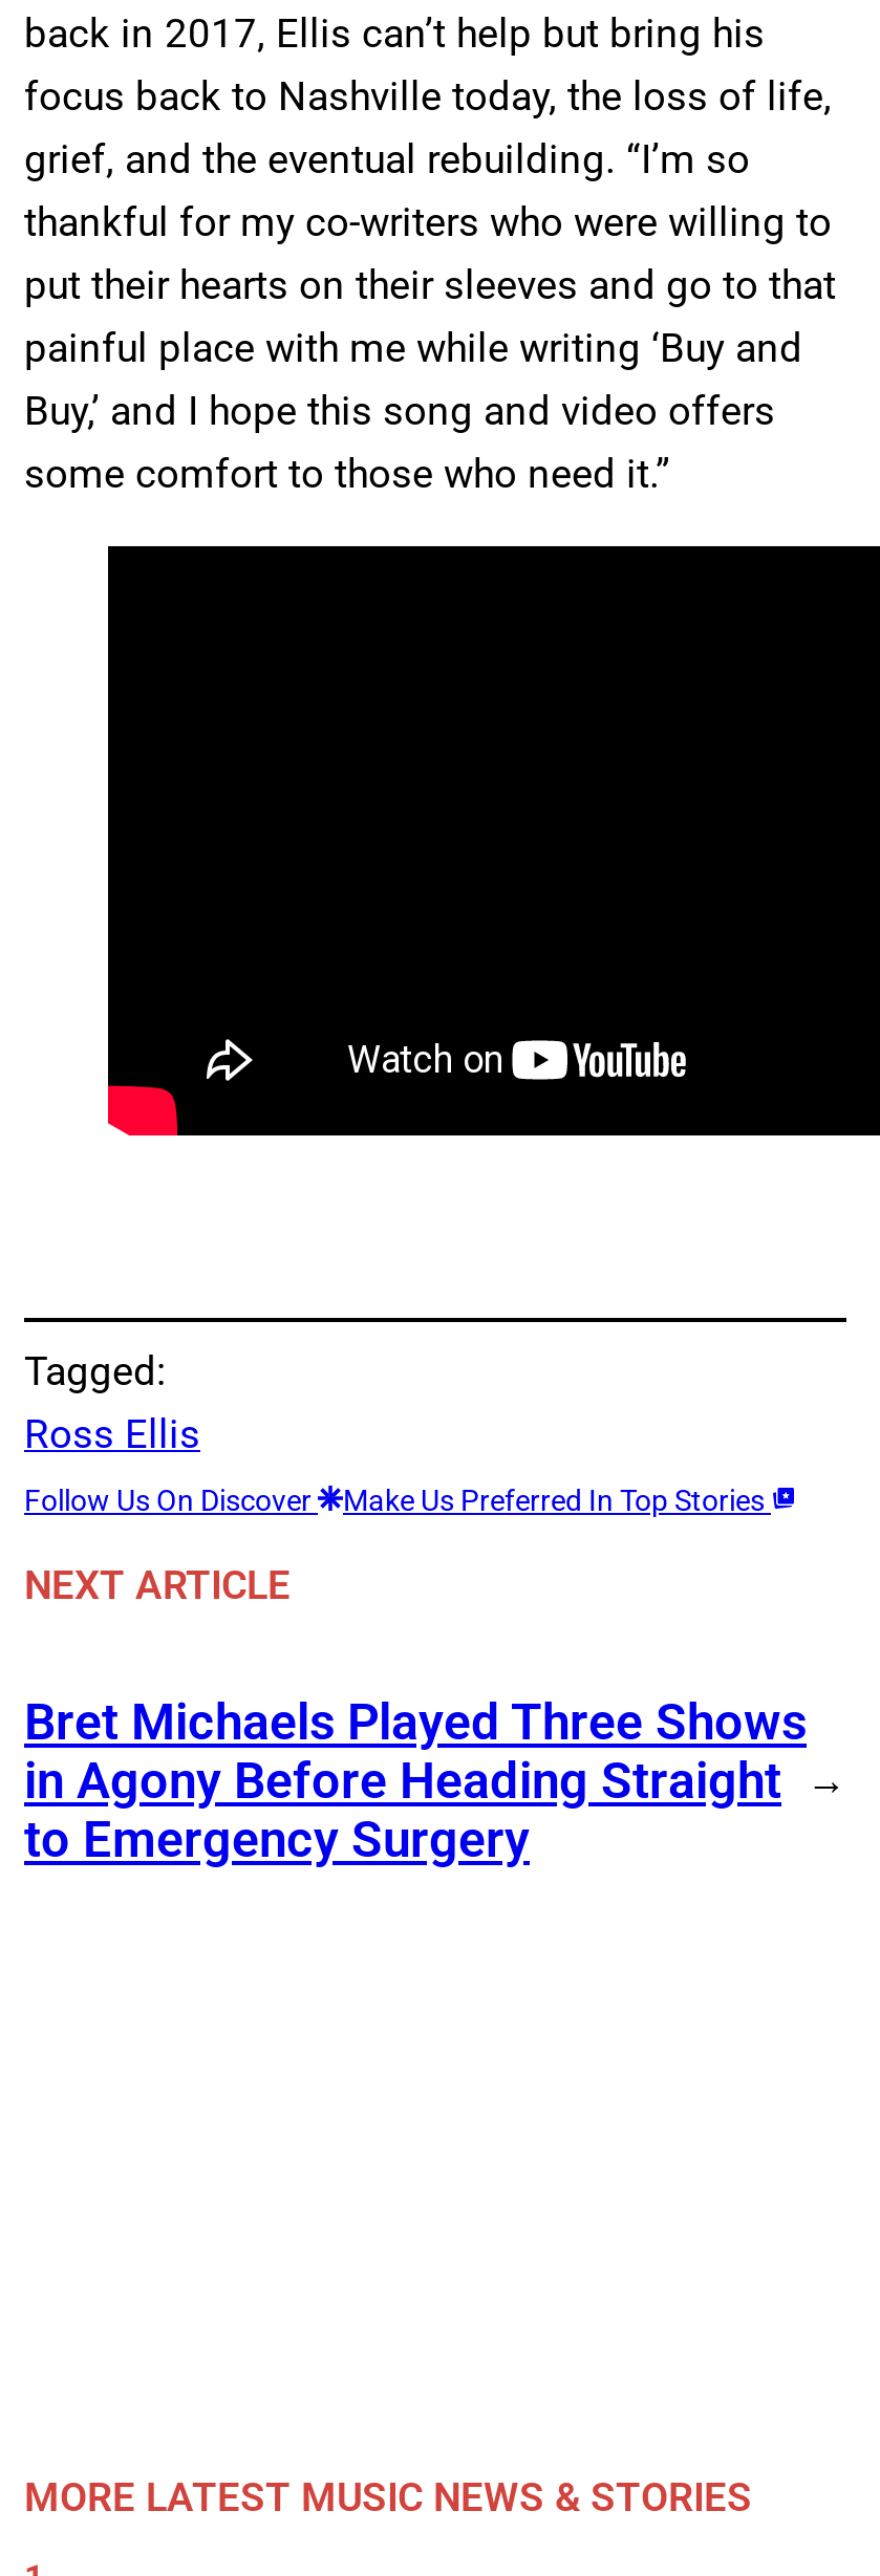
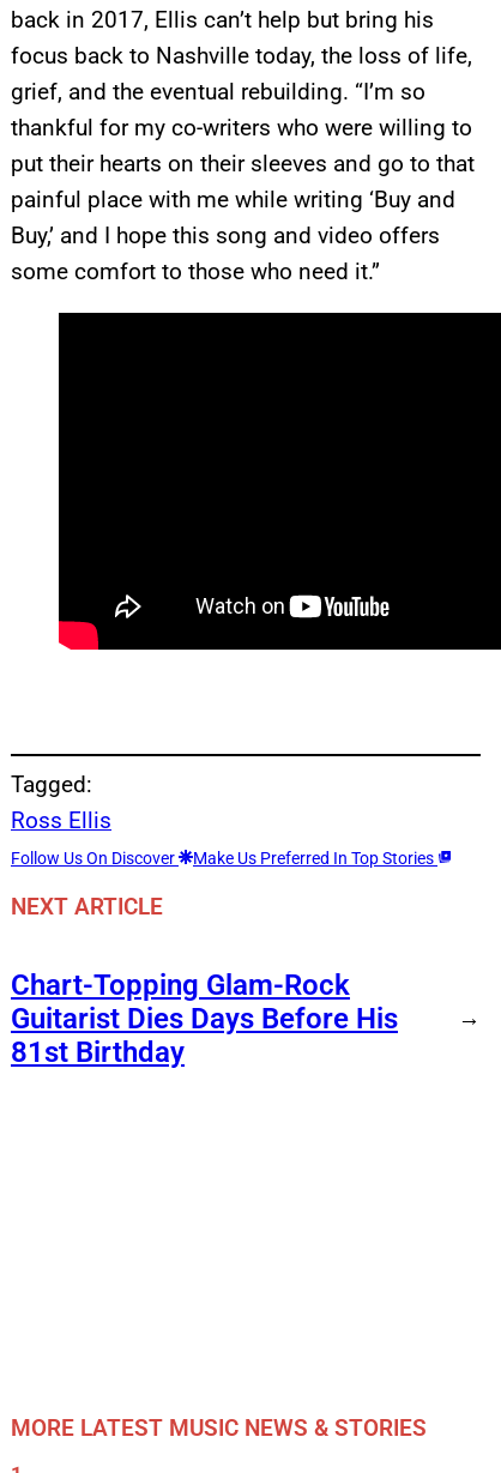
- Bret Michaels Played Three Shows
- in Agony Before Heading Straight
- to Emergency Surgery
+ Chart-Topping Glam-Rock
+ Guitarist Dies Days Before His
+ 81st Birthday
